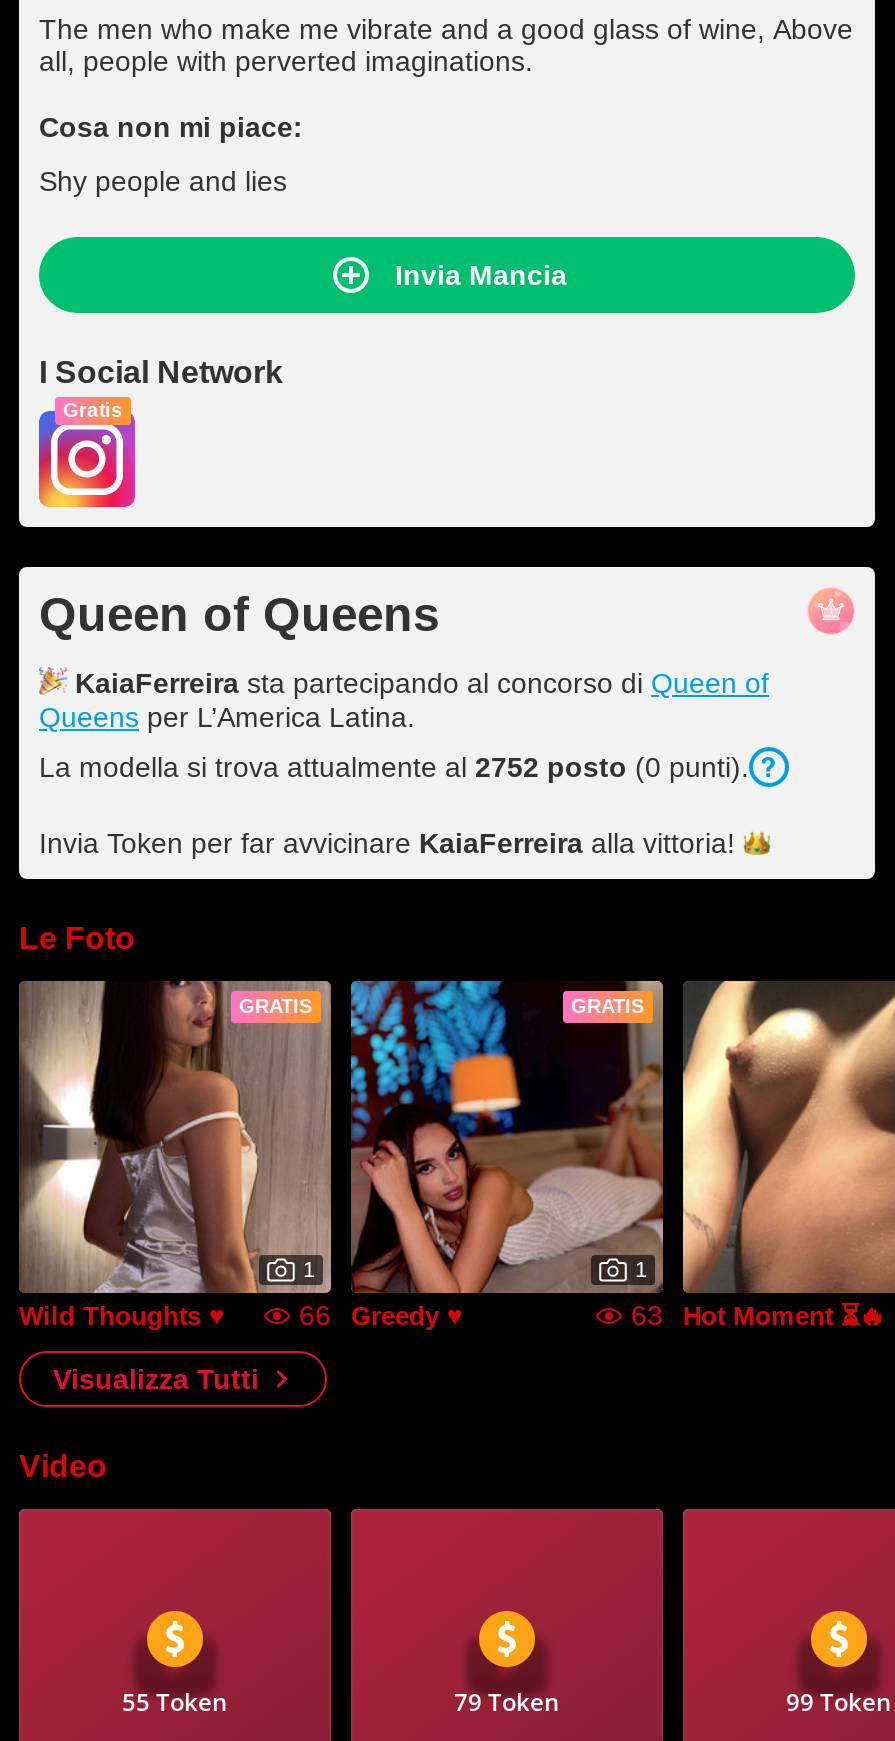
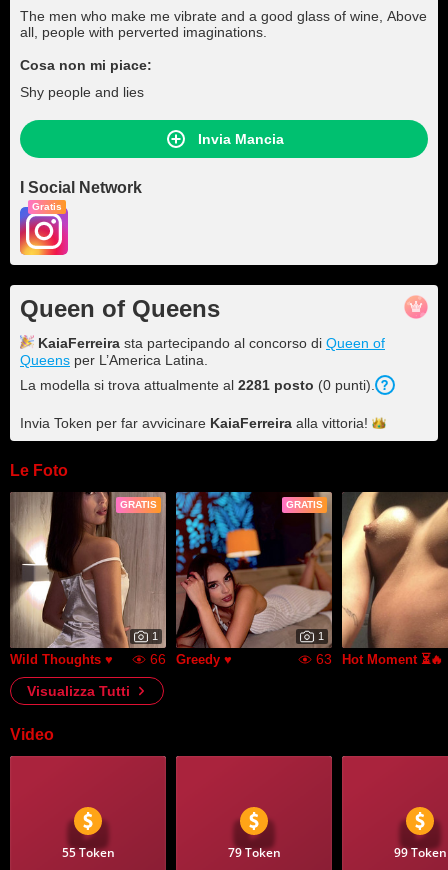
- La modella si trova attualmente al 2752 posto (0 punti).
+ La modella si trova attualmente al 2281 posto (0 punti).
